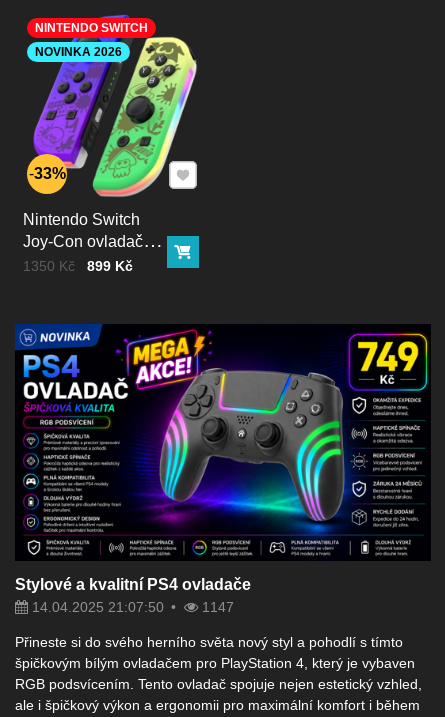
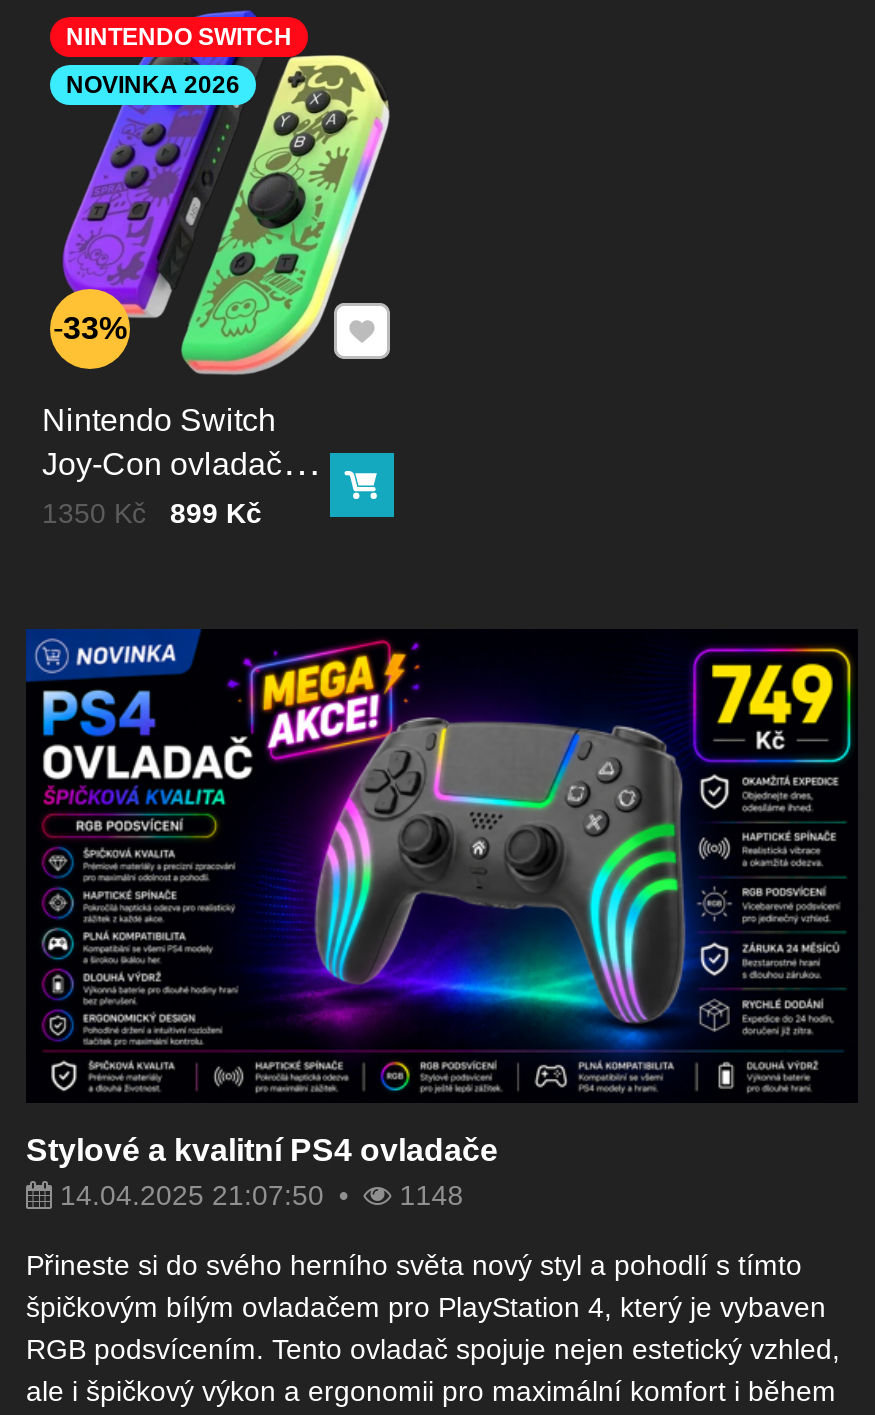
- 1147
+ 1148
